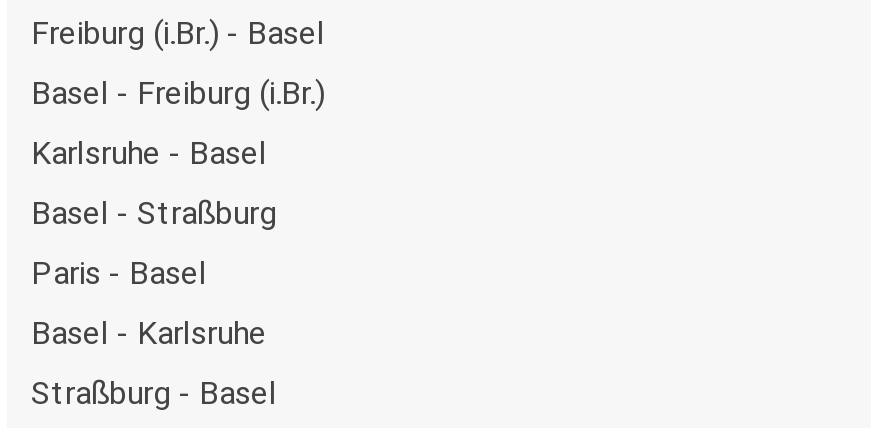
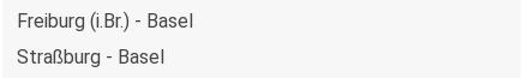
- Basel - Freiburg (i.Br.)
- Karlsruhe - Basel
- Basel - Straßburg
- Paris - Basel
- Basel - Karlsruhe
